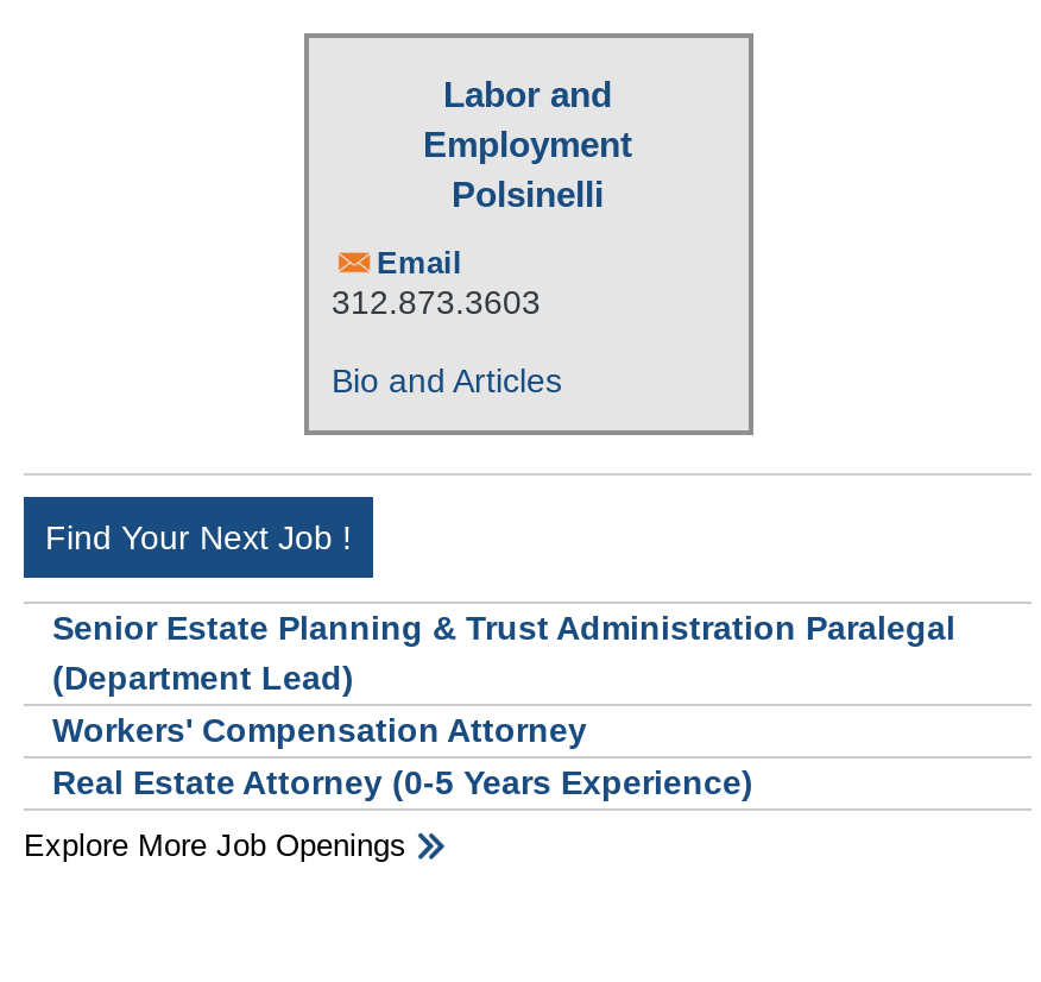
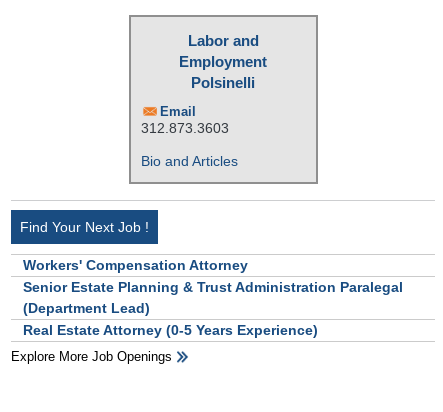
moved down: Senior Estate Planning & Trust Administration Paralegal | (Department Lead)

moved up: Workers' Compensation Attorney
